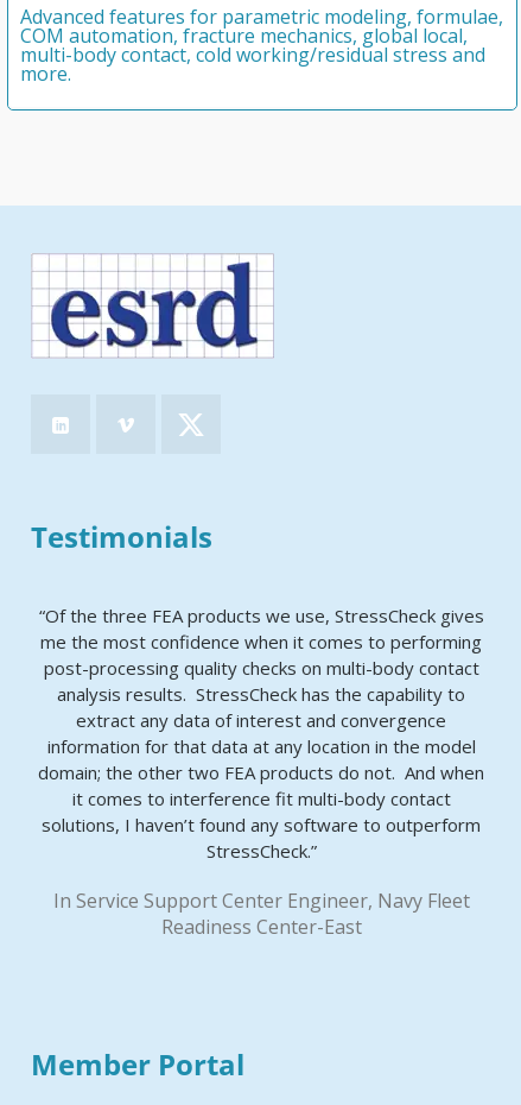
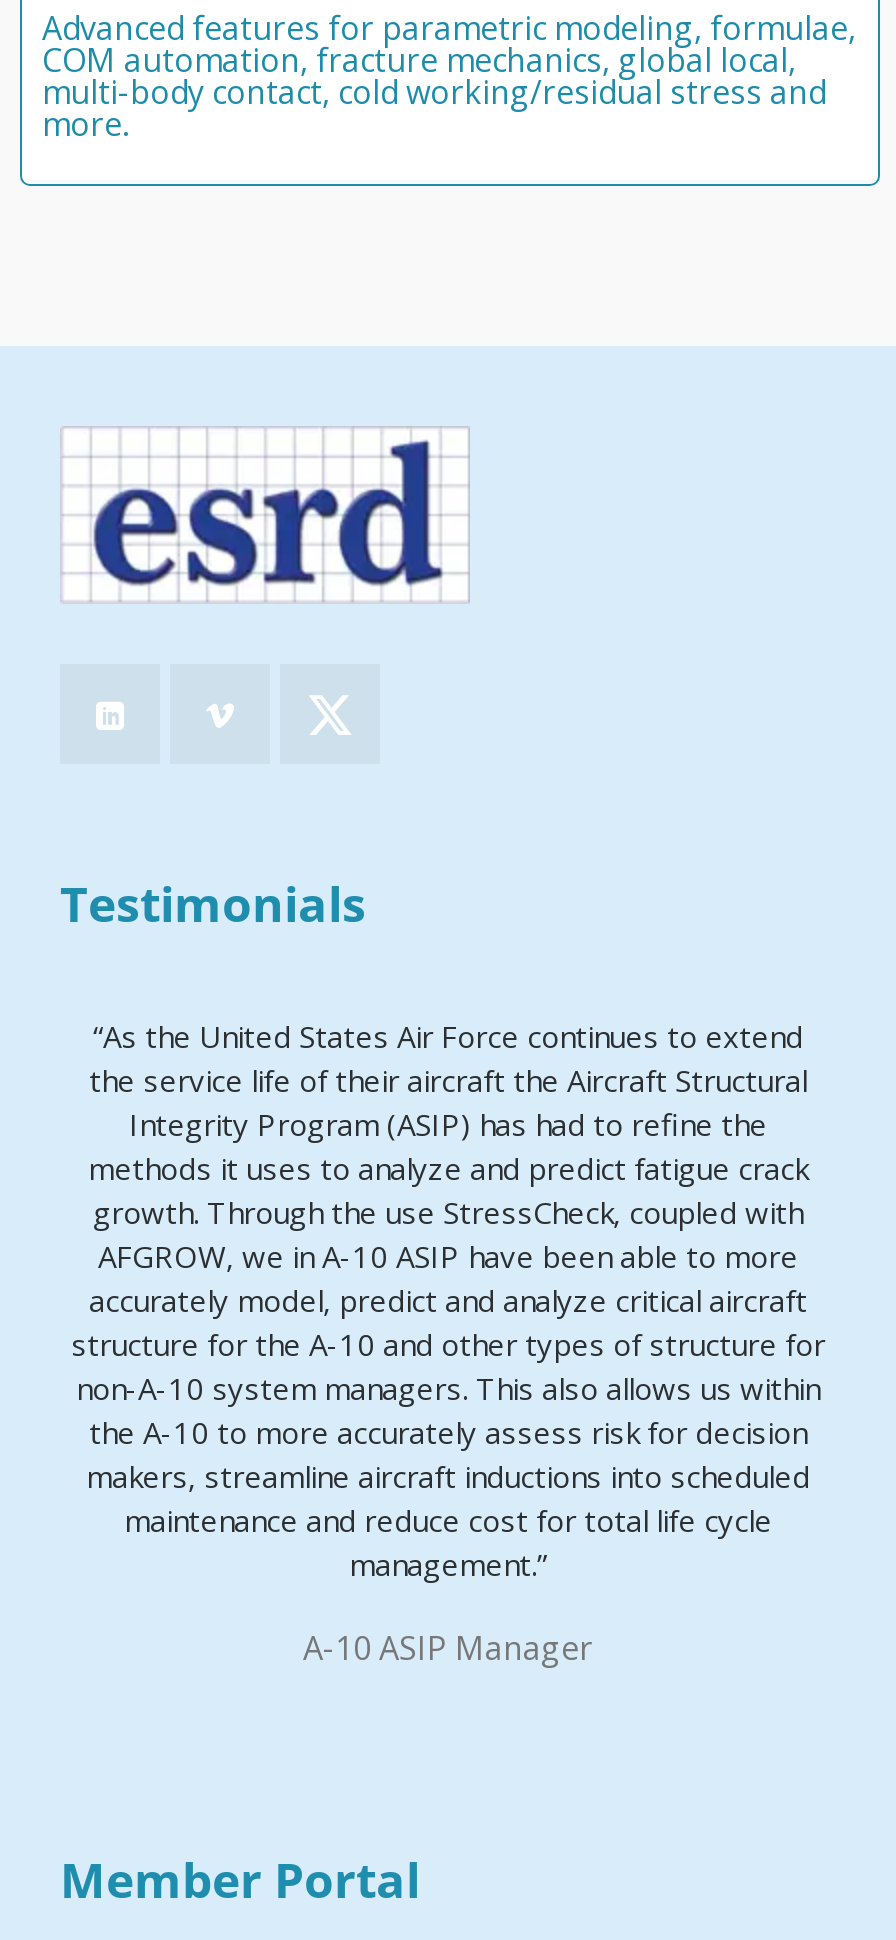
- “Of the three FEA products we use, StressCheck gives
- me the most confidence when it comes to performing
- post-processing quality checks on multi-body contact
- analysis results. StressCheck has the capability to
- extract any data of interest and convergence
- information for that data at any location in the model
- domain; the other two FEA products do not. And when
- it comes to interference fit multi-body contact
- solutions, I haven’t found any software to outperform
- StressCheck.”
+ “As the United States Air Force continues to extend
+ the service life of their aircraft the Aircraft Structural
+ Integrity Program (ASIP) has had to refine the
+ methods it uses to analyze and predict fatigue crack
+ growth. Through the use StressCheck, coupled with
+ AFGROW, we in A-10 ASIP have been able to more
+ accurately model, predict and analyze critical aircraft
+ structure for the A-10 and other types of structure for
+ non-A-10 system managers. This also allows us within
+ the A-10 to more accurately assess risk for decision
+ makers, streamline aircraft inductions into scheduled
+ maintenance and reduce cost for total life cycle
+ management.”

- In Service Support Center Engineer, Navy Fleet
- Readiness Center-East
+ A-10 ASIP Manager
